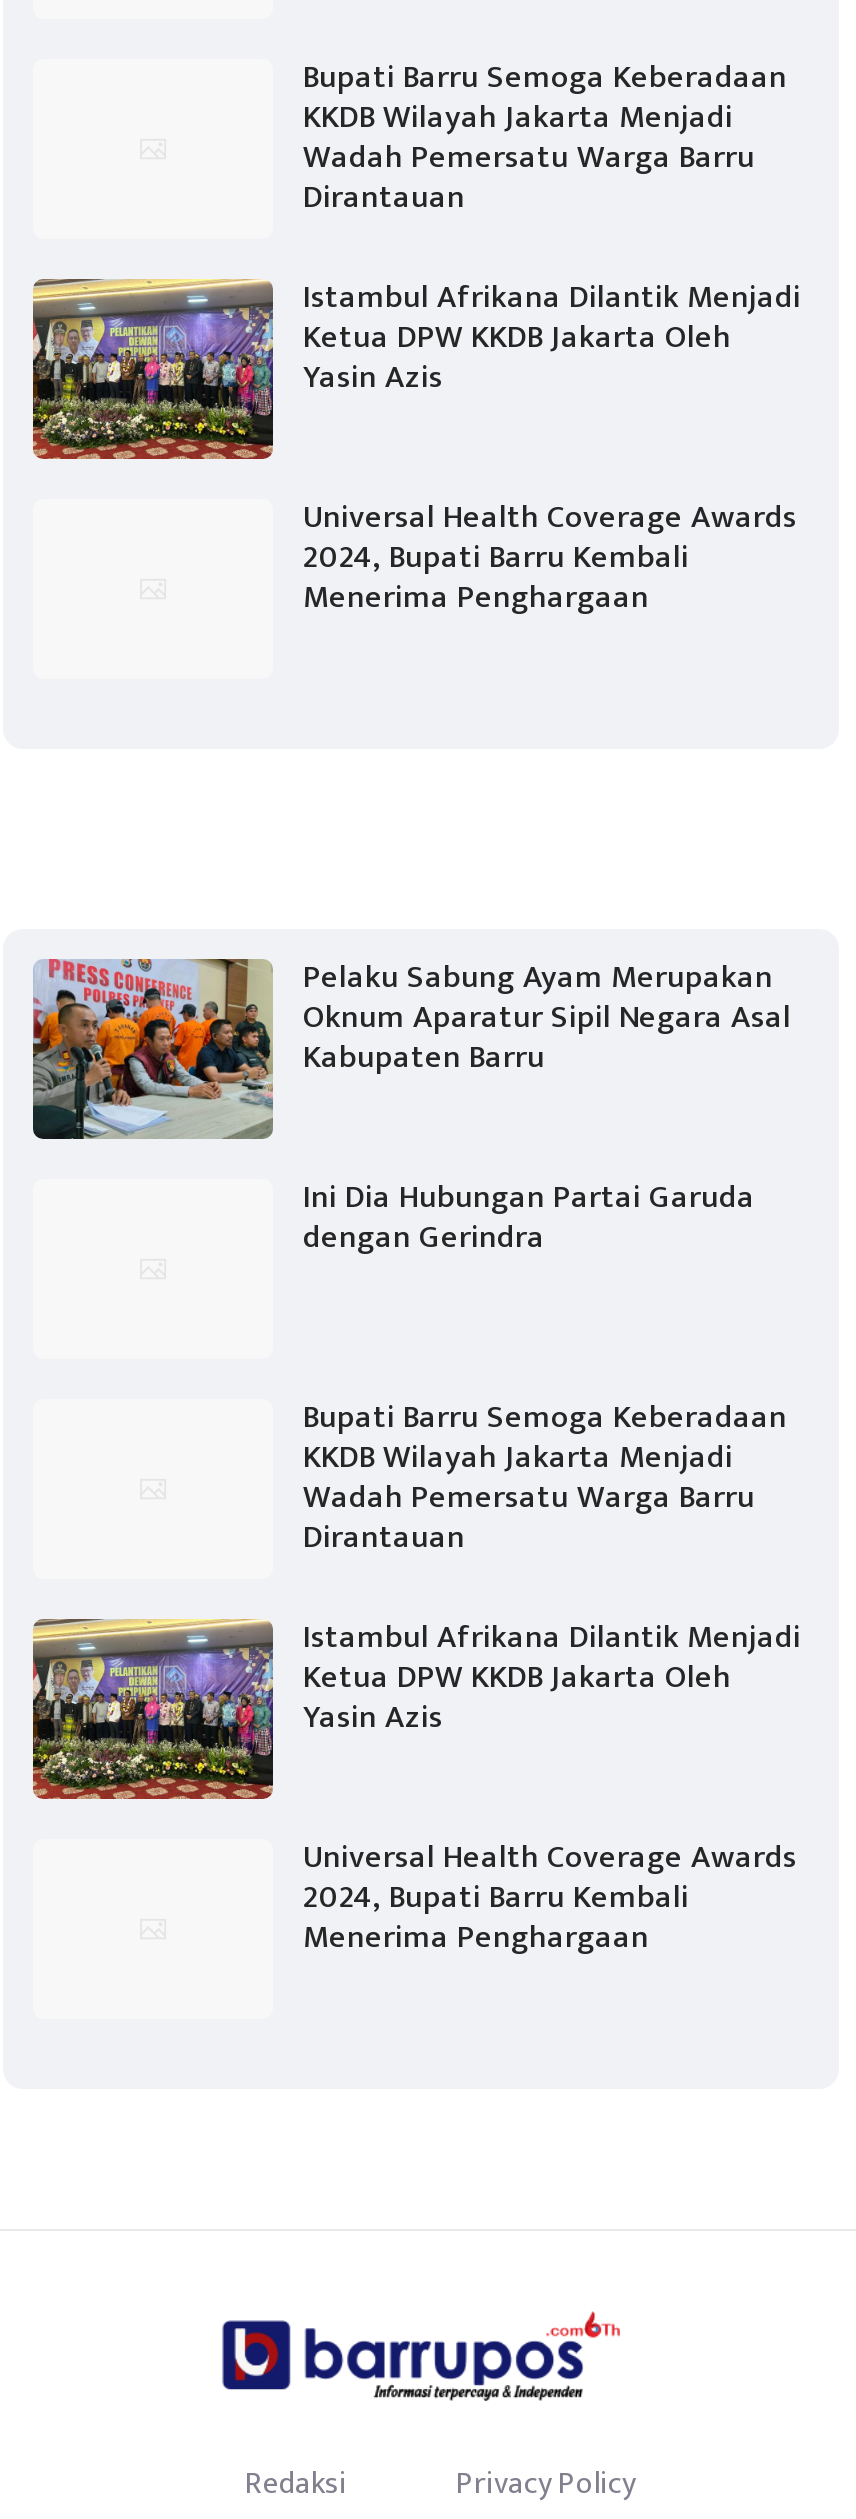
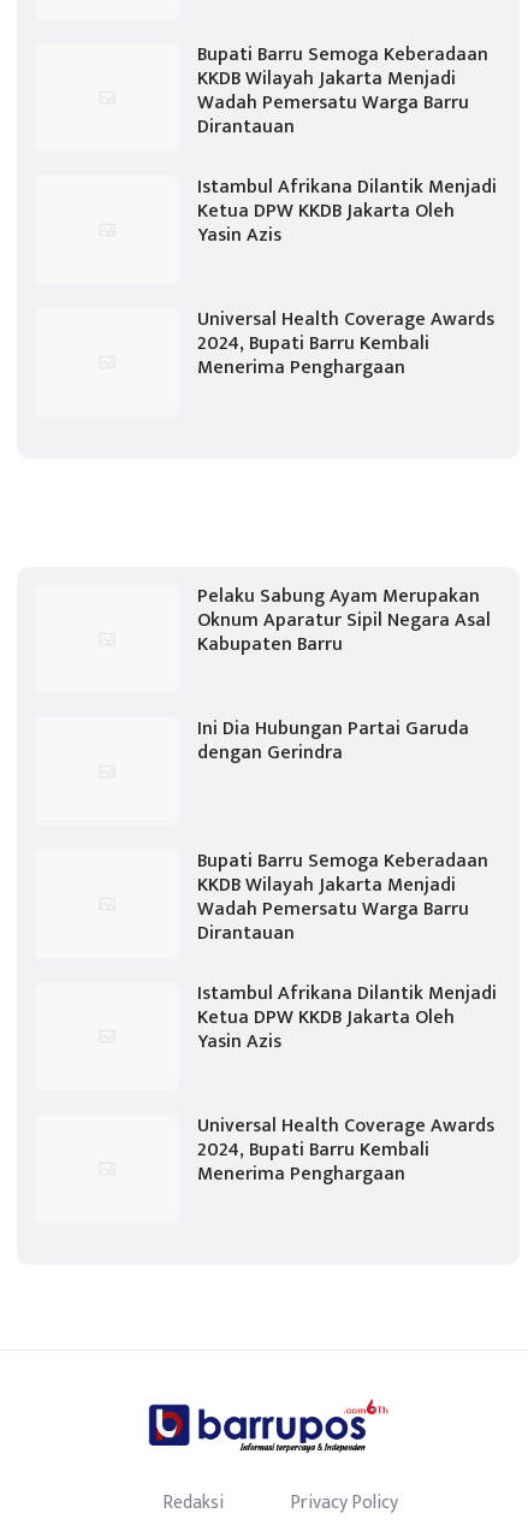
- [image]

- [image]

- [image]
